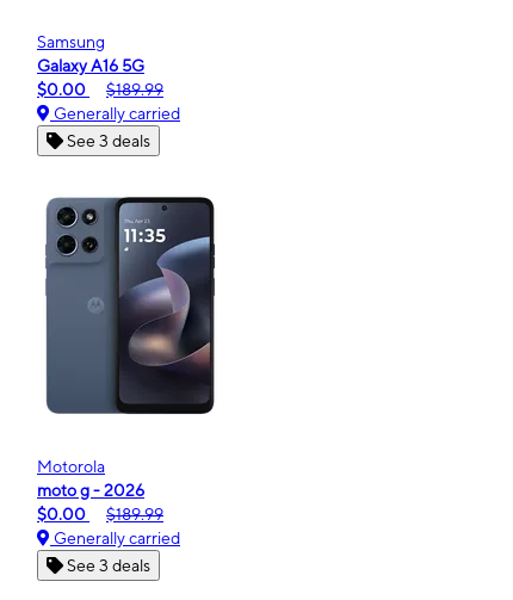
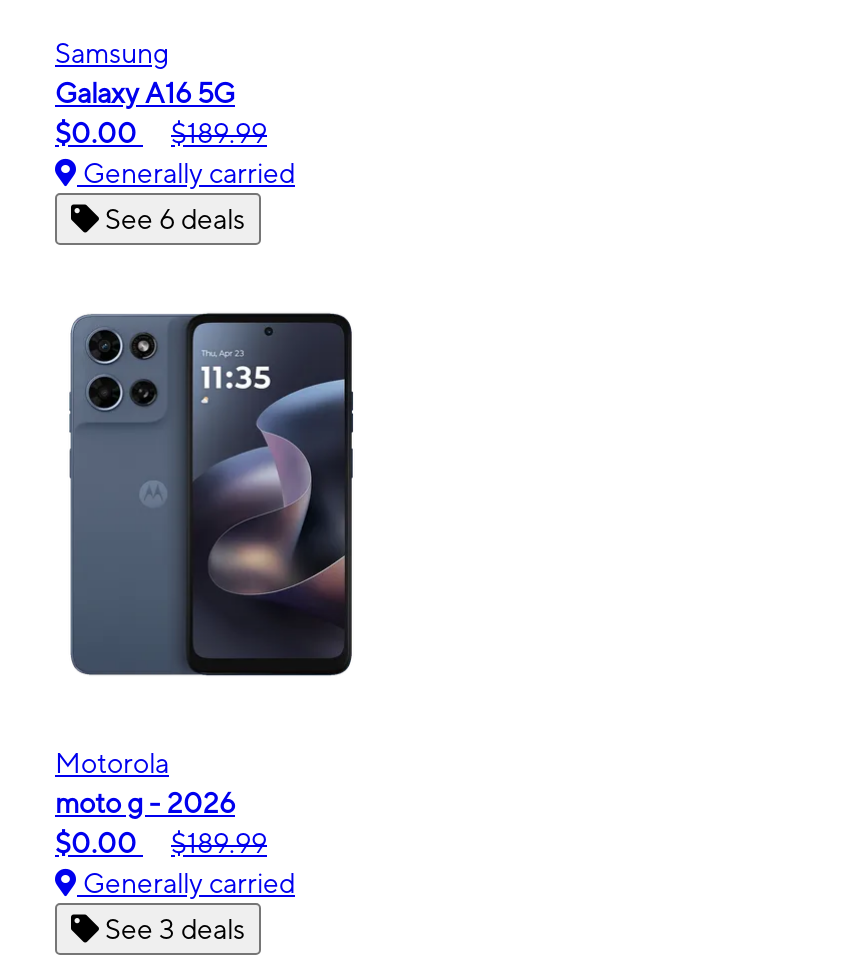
- See 3 deals
+ See 6 deals
